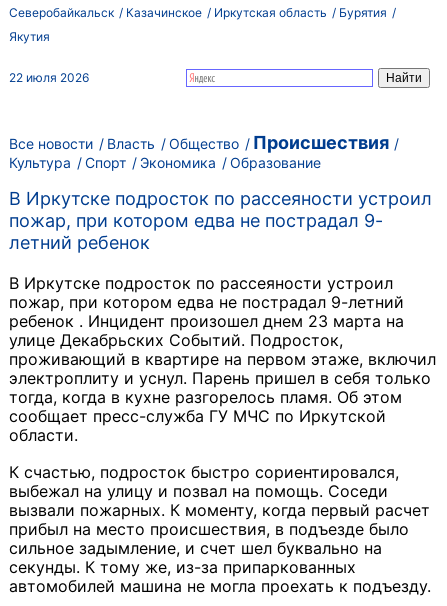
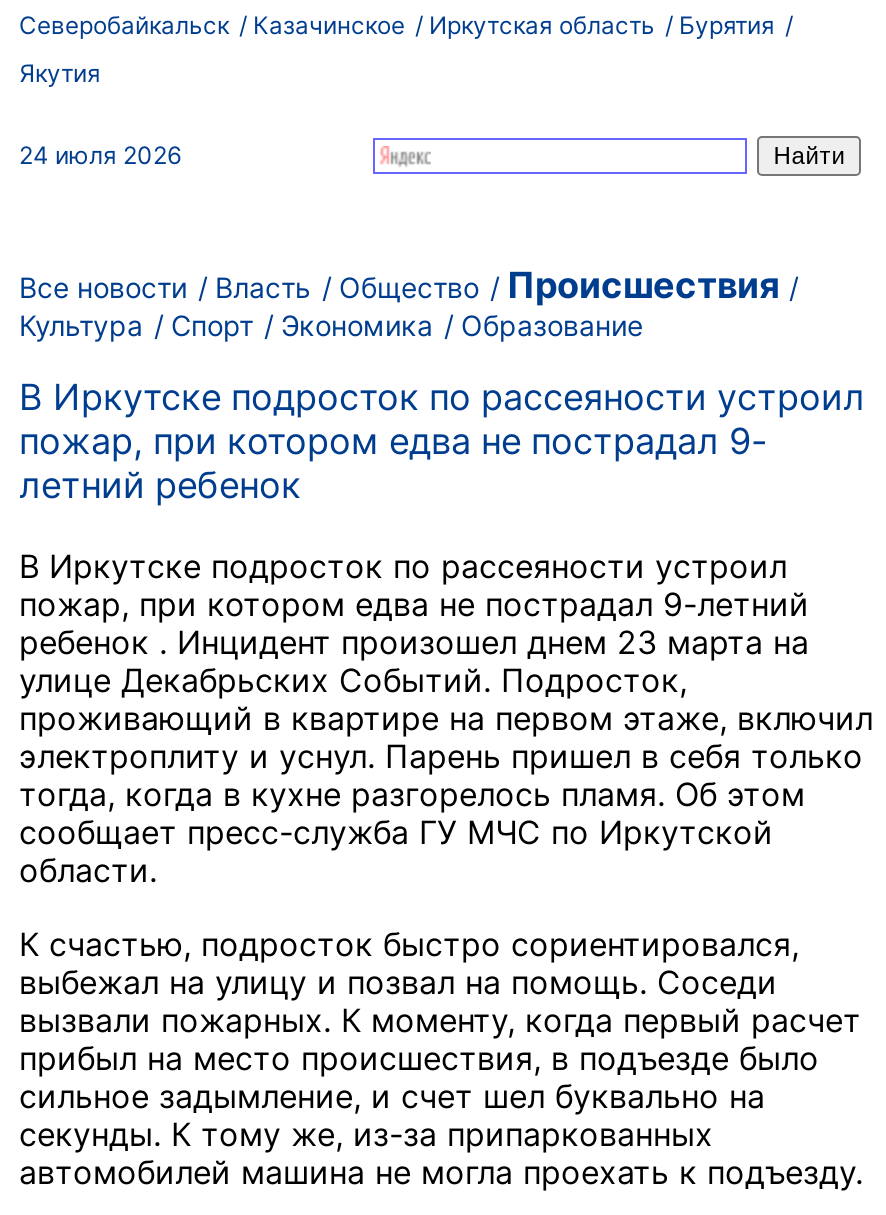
- 22 июля 2026
+ 24 июля 2026
